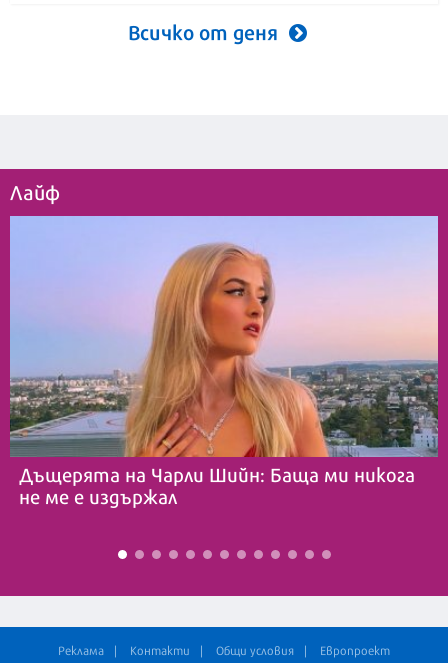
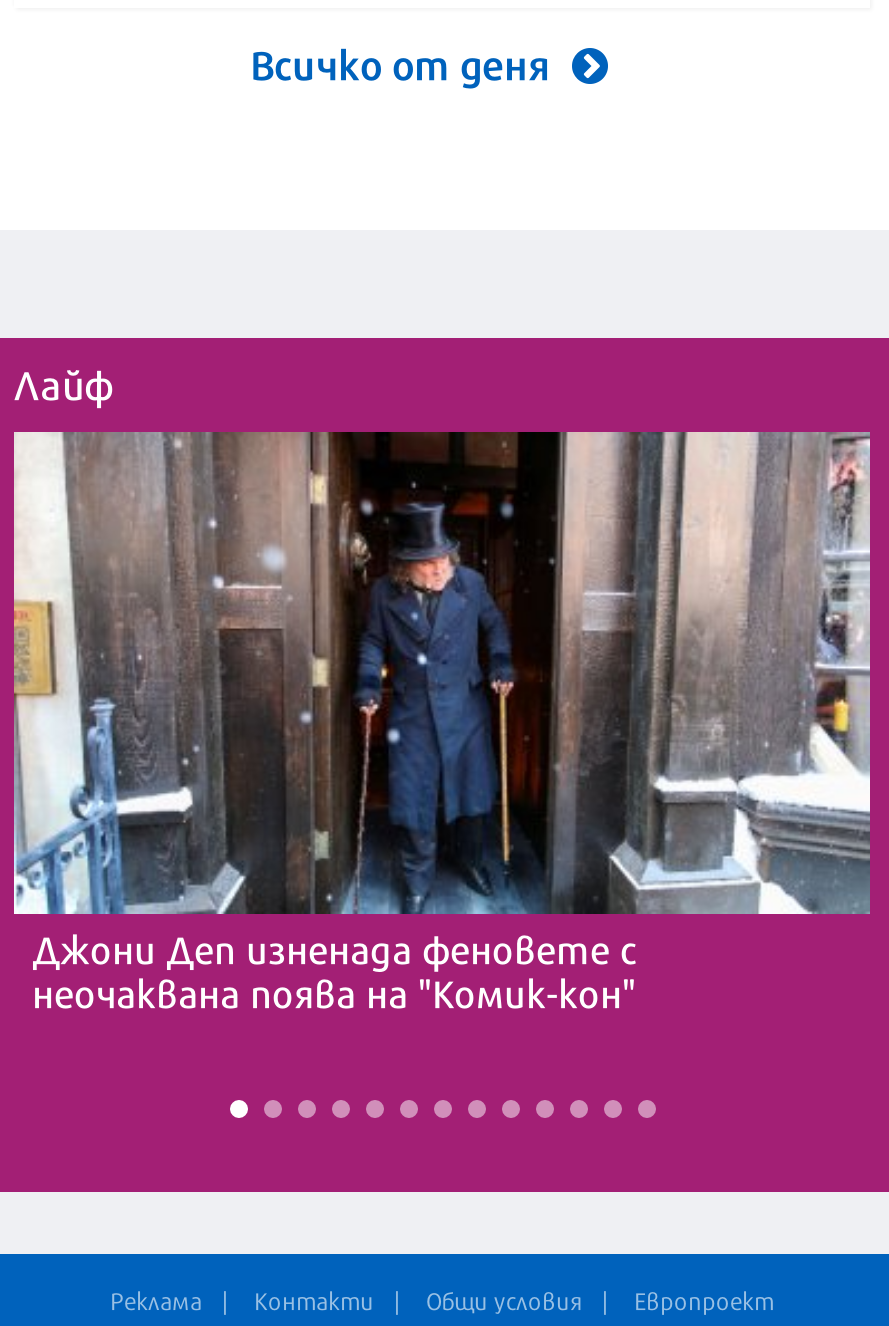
- [image]
- Дъщерята на Чарли Шийн: Баща ми никога
- не ме е издържал
+ [image]
+ Джони Деп изненада феновете с
+ неочаквана поява на "Комик-кон"
